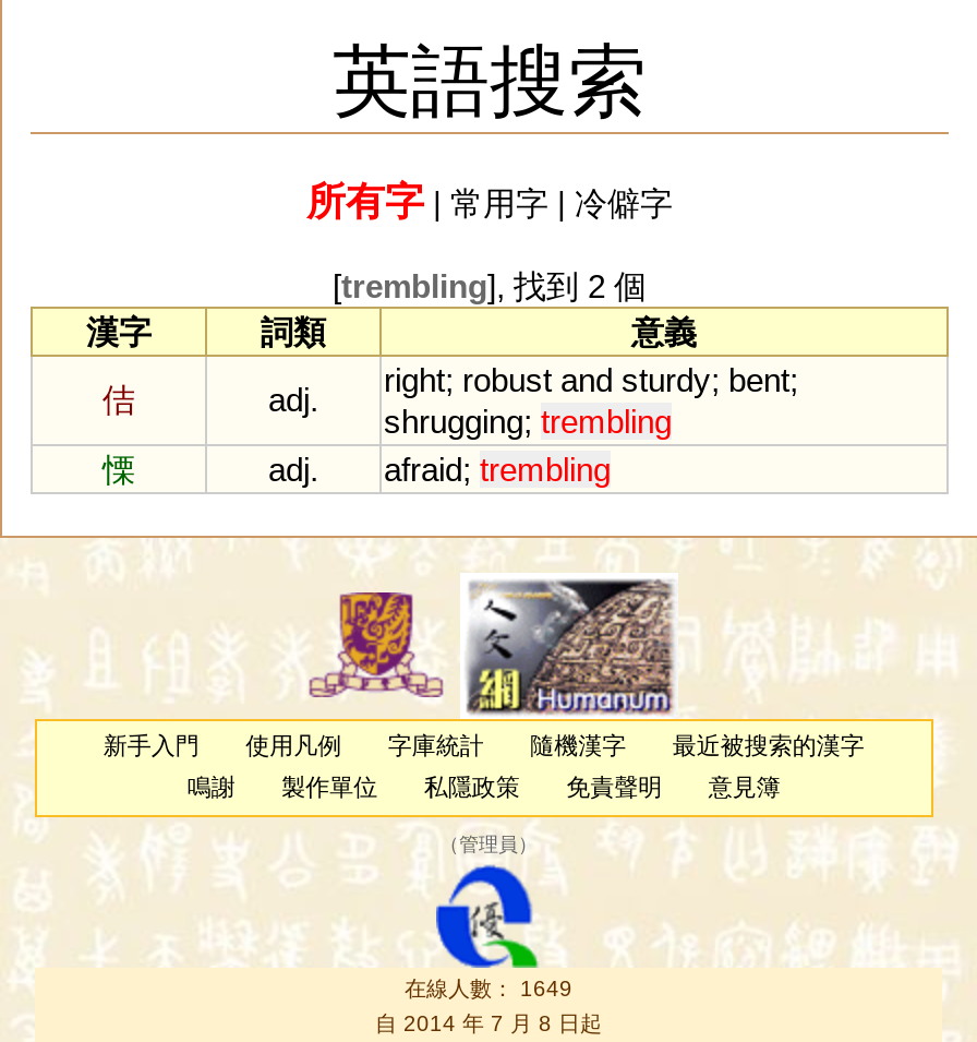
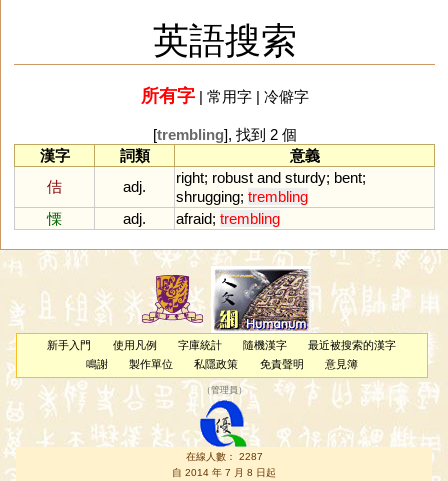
- 在線人數： 1649
+ 在線人數： 2287
